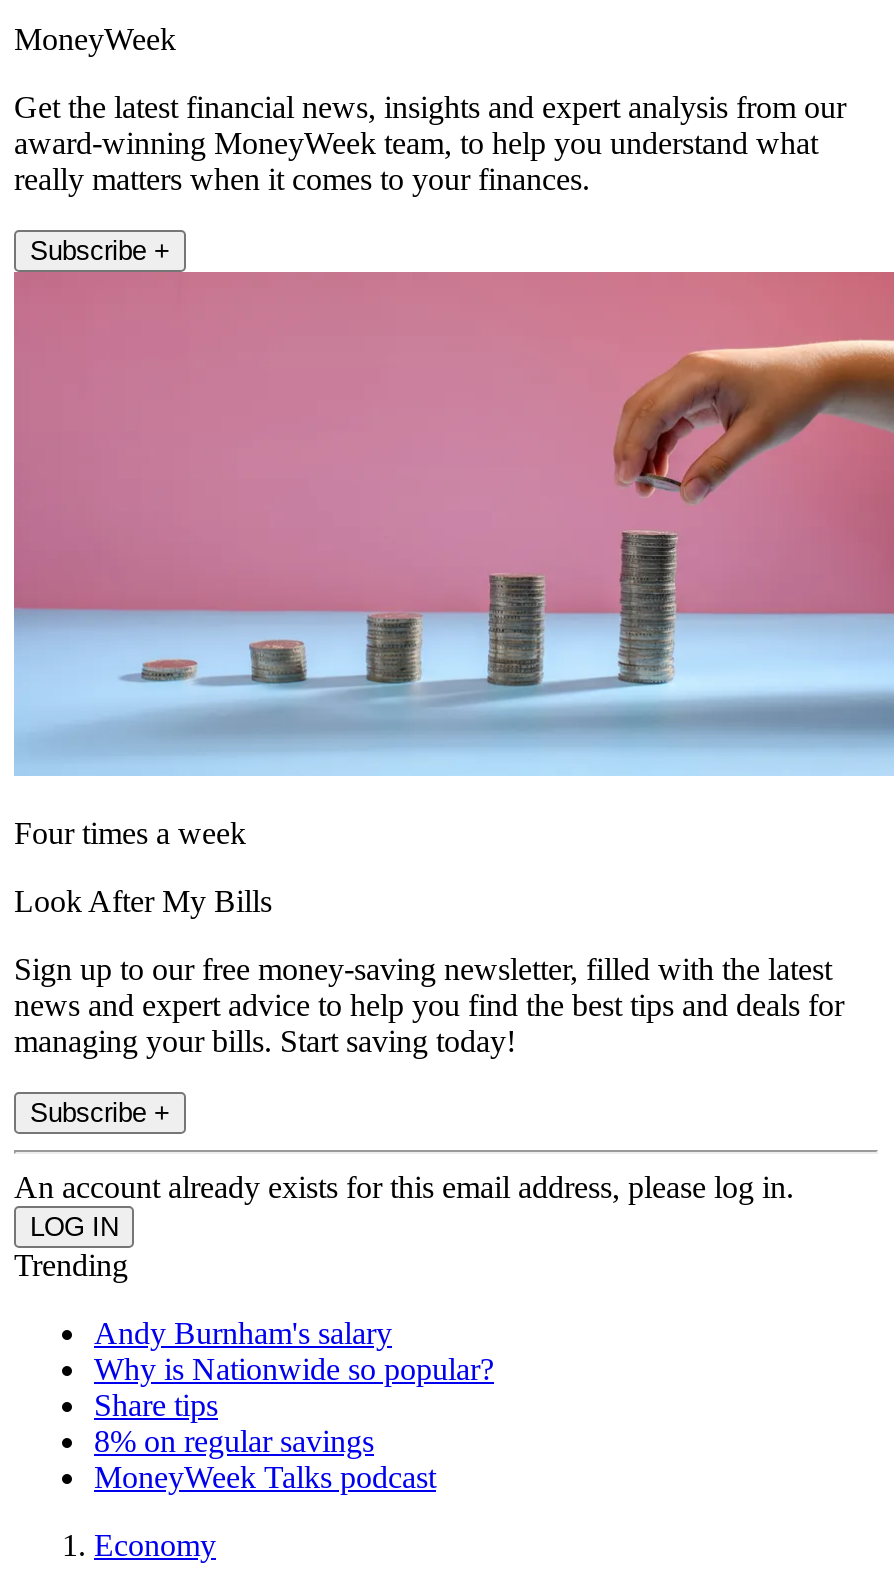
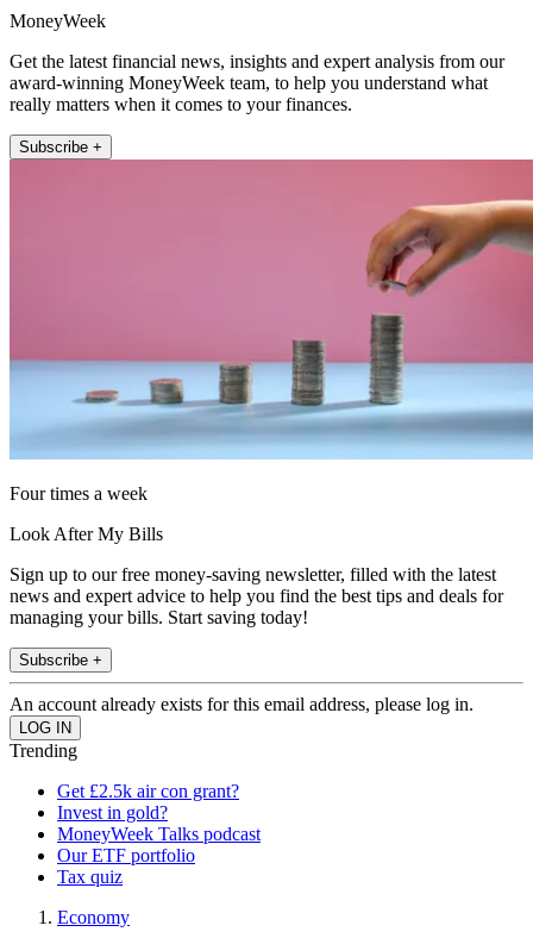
- Andy Burnham's salary
- Why is Nationwide so popular?
- Share tips
- 8% on regular savings
+ Get £2.5k air con grant?
+ Invest in gold?

moved up: MoneyWeek Talks podcast

+ Our ETF portfolio
+ Tax quiz
